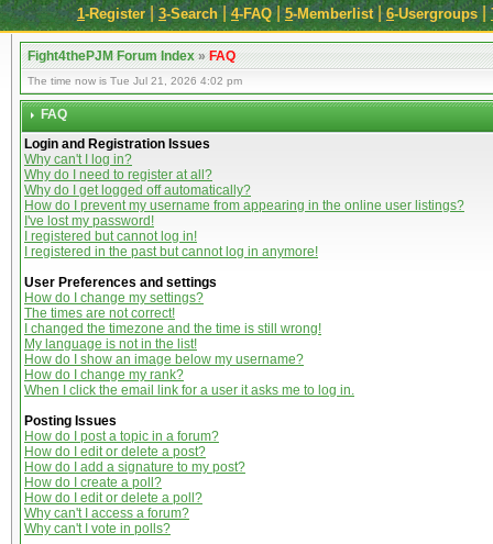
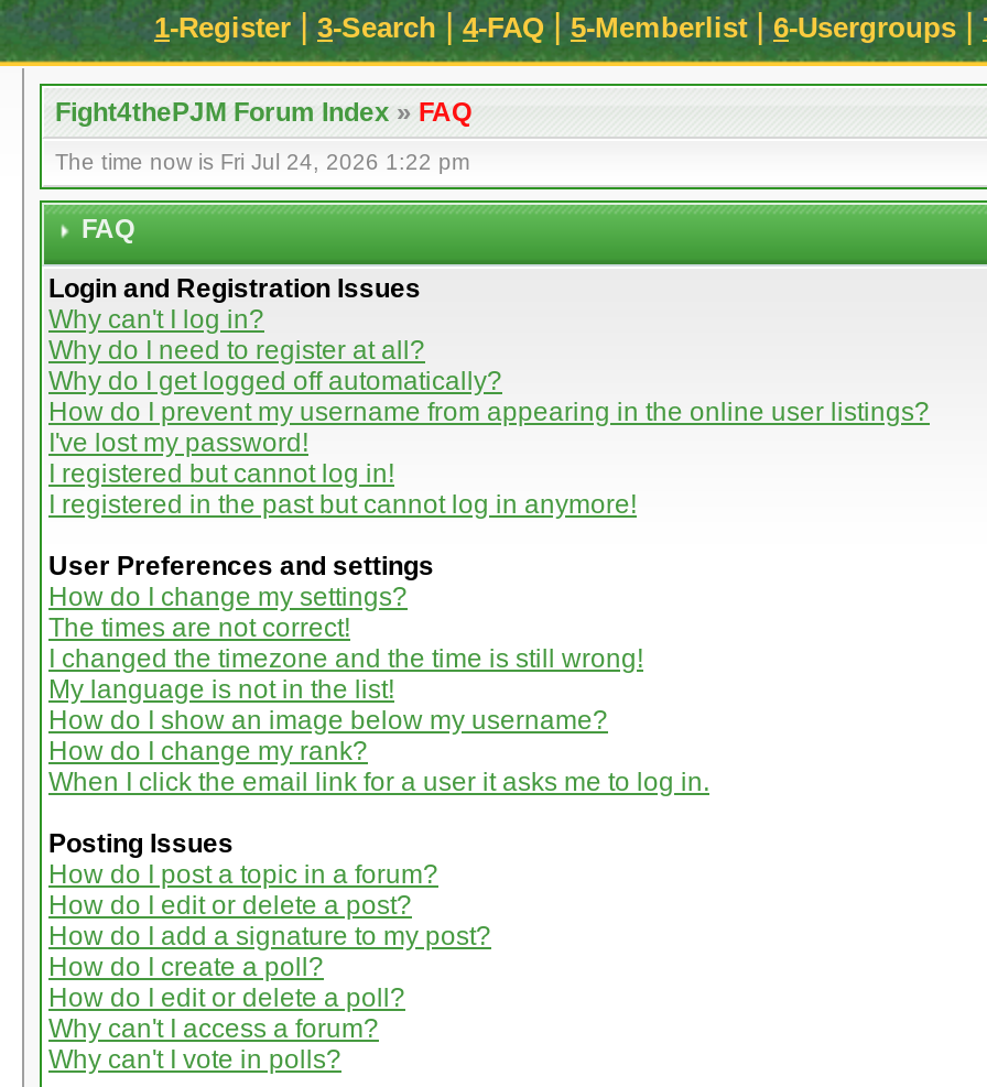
- The time now is Tue Jul 21, 2026 4:02 pm
+ The time now is Fri Jul 24, 2026 1:22 pm
